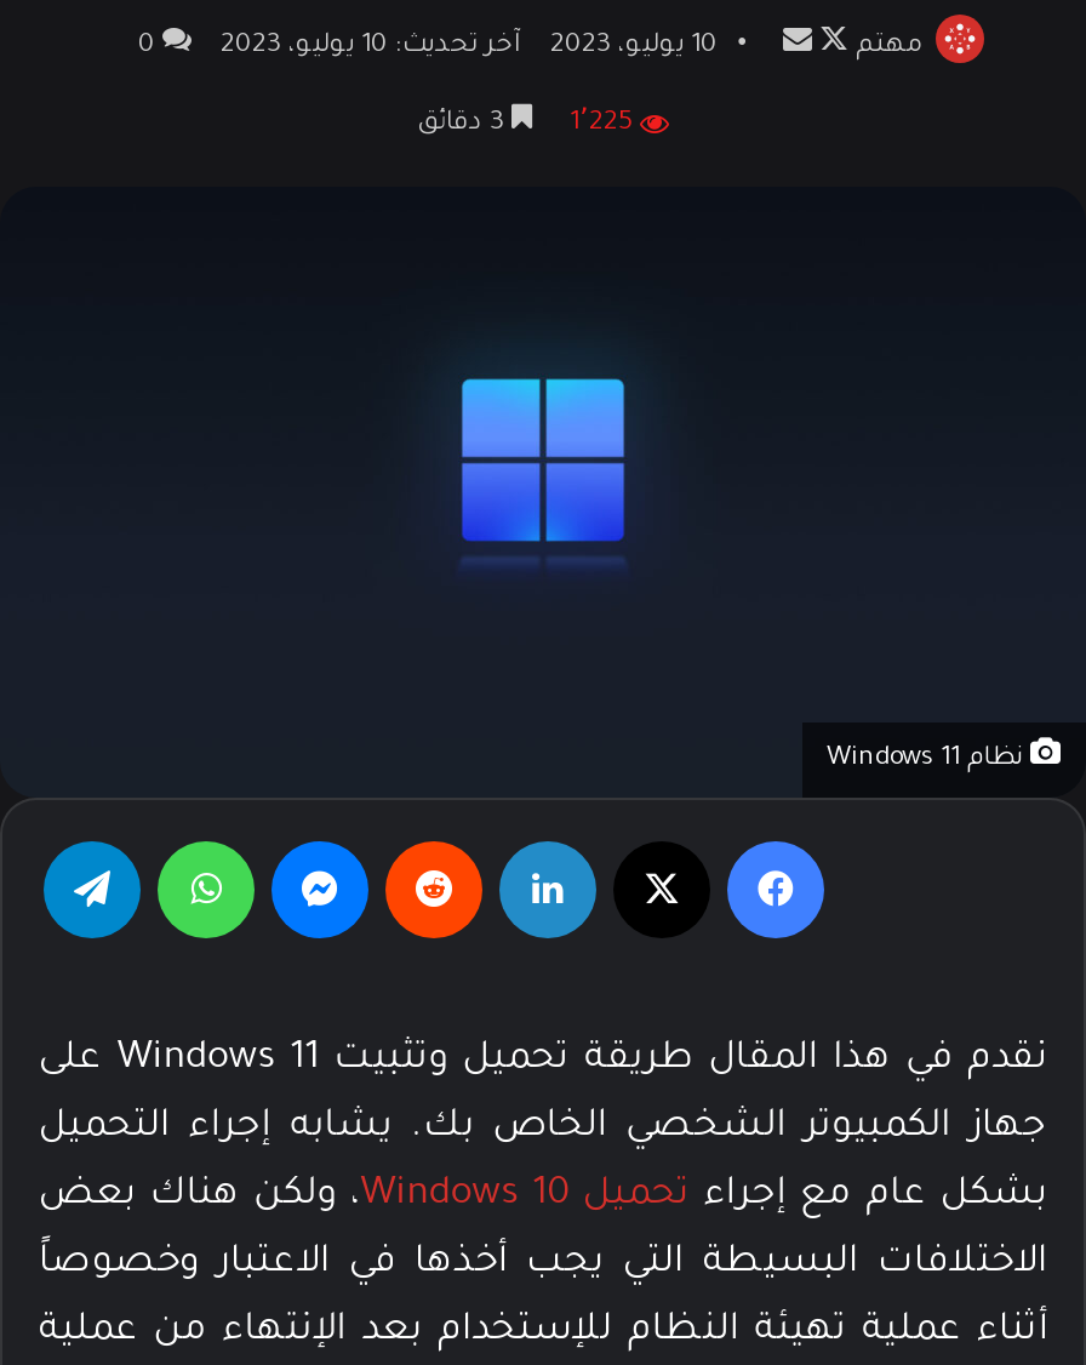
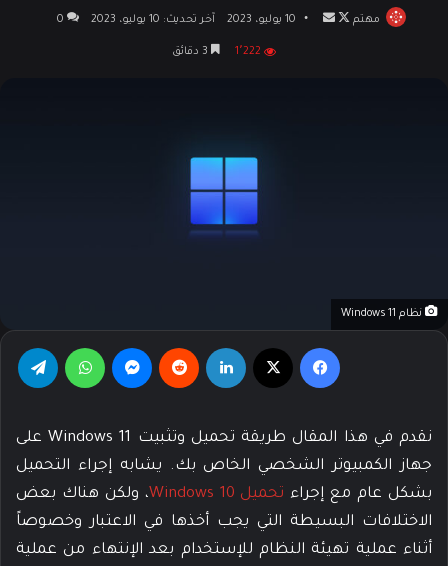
- 1٬225
+ 1٬222
